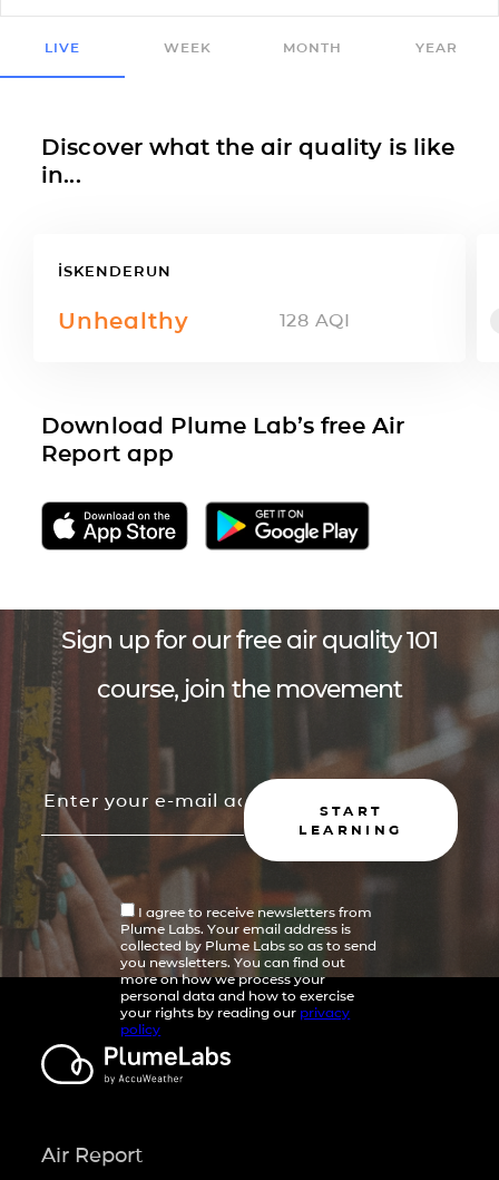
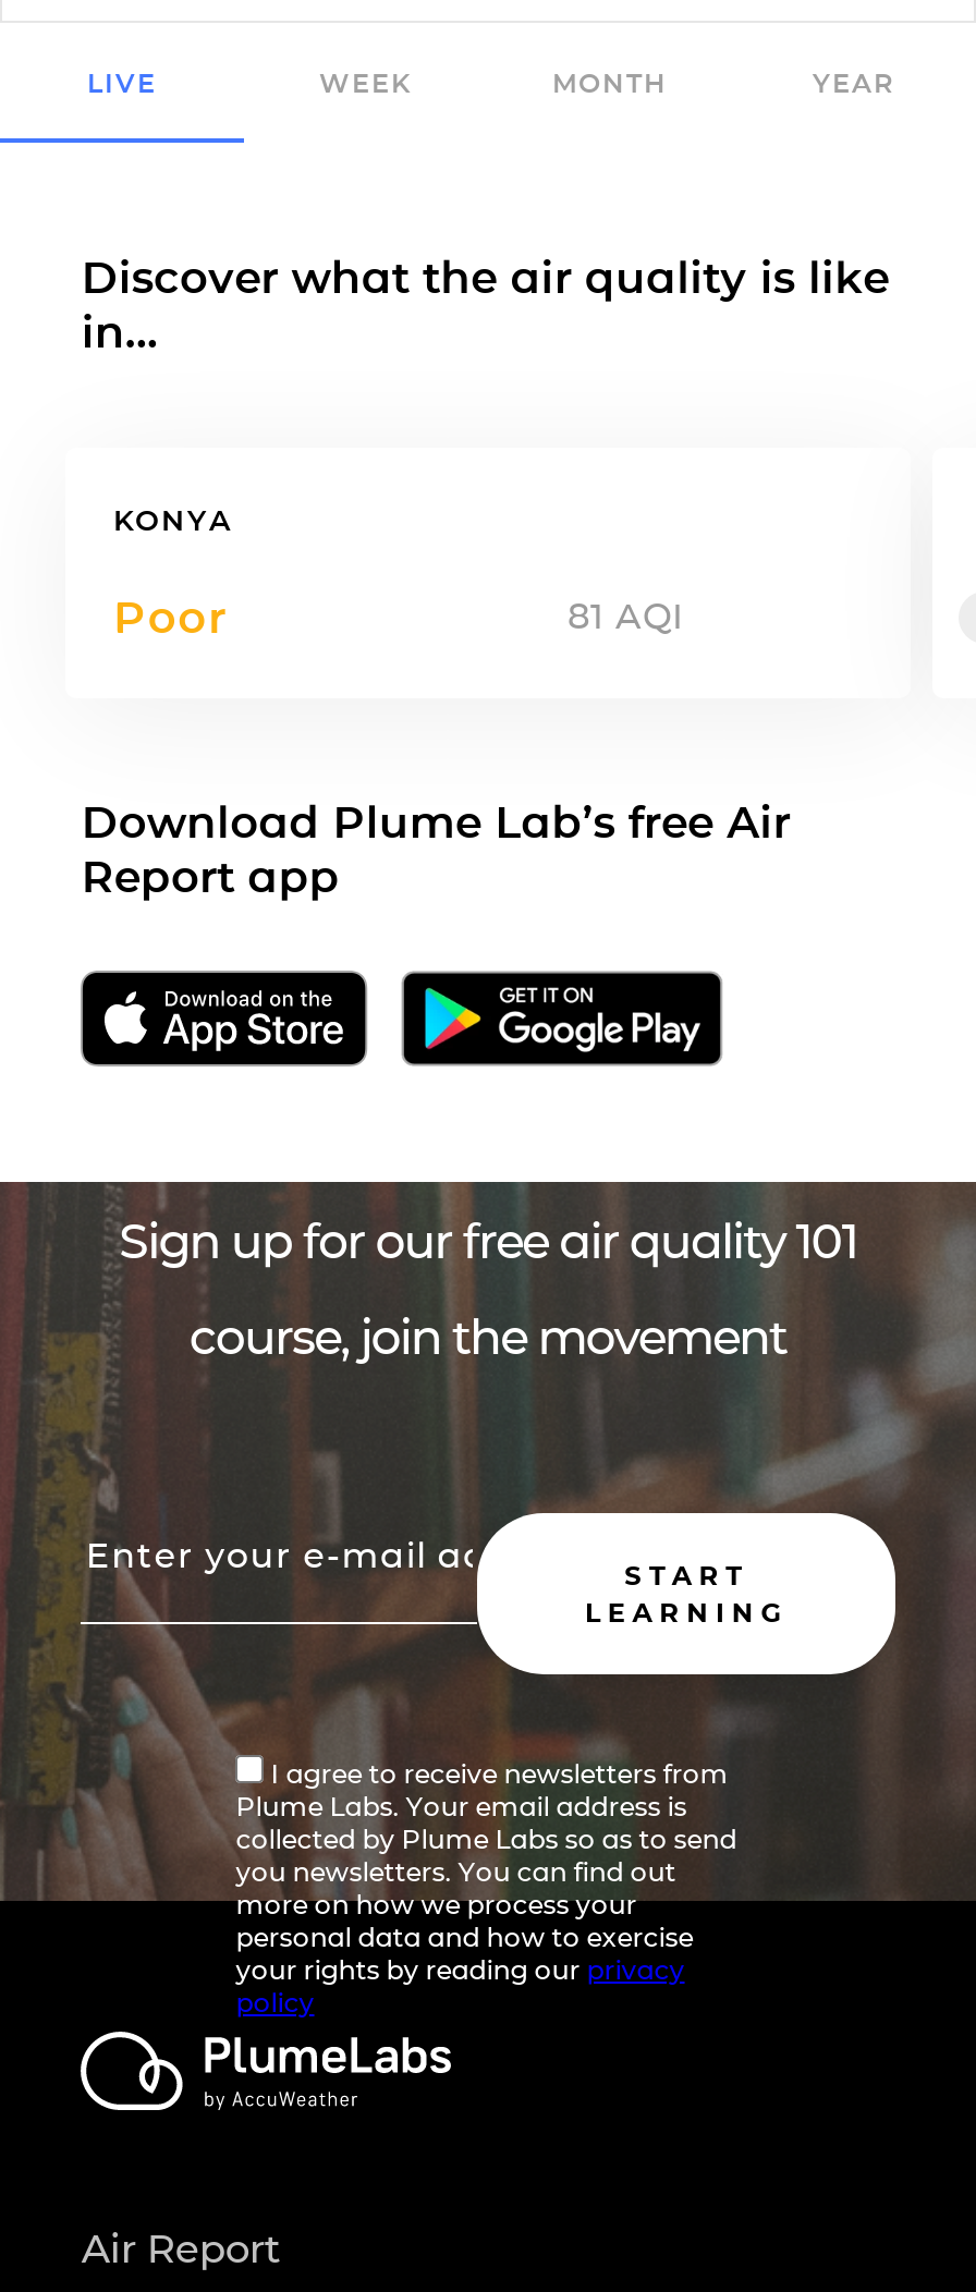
- İSKENDERUN
+ KONYA

- Unhealthy
- 128 AQI
+ Poor
+ 81 AQI
